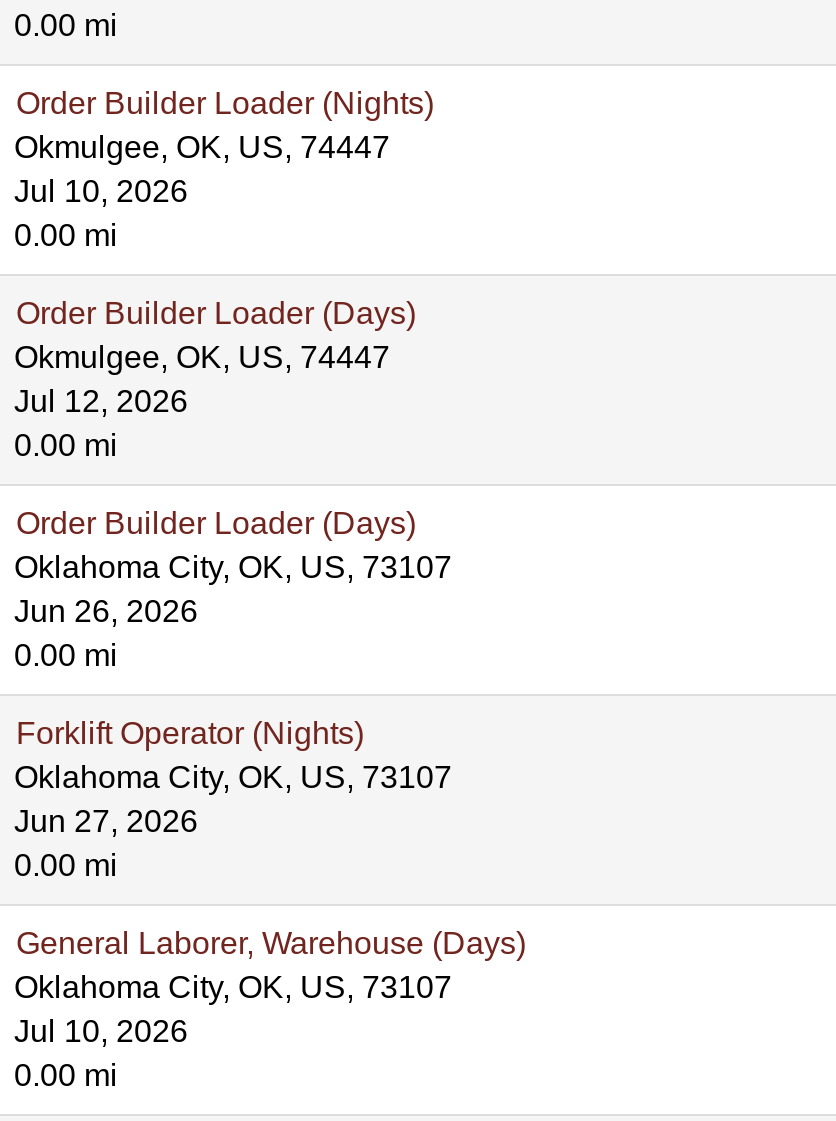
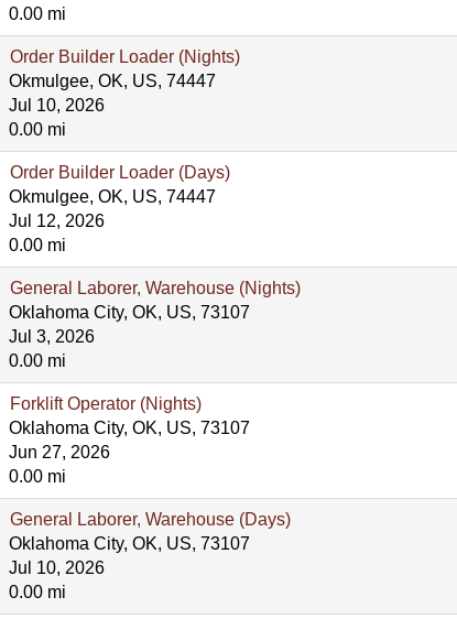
- Order Builder Loader (Days)
+ General Laborer, Warehouse (Nights)

- Jun 26, 2026
+ Jul 3, 2026
